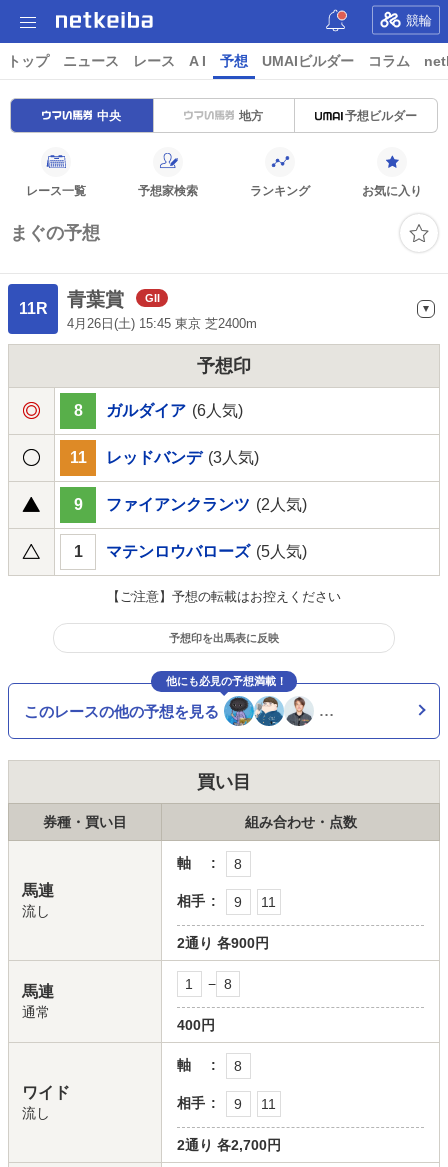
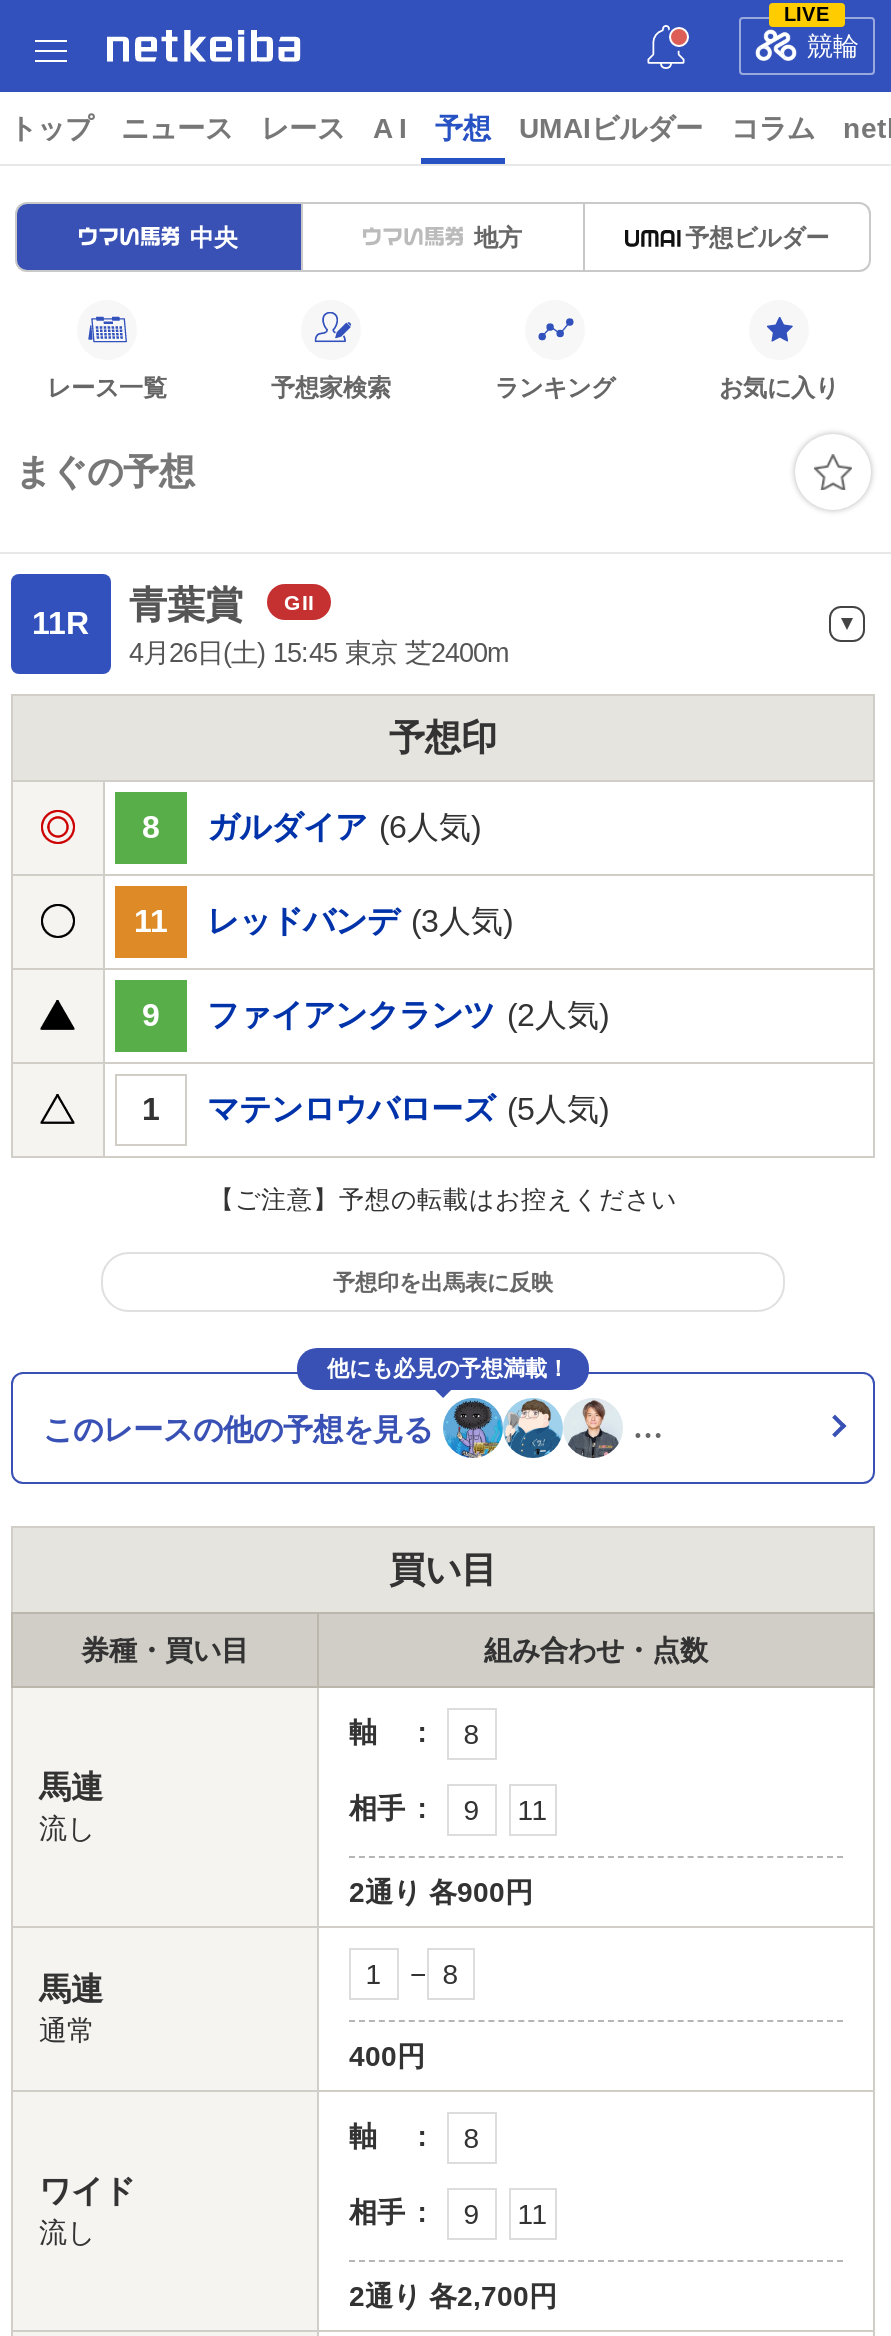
+ LIVE
